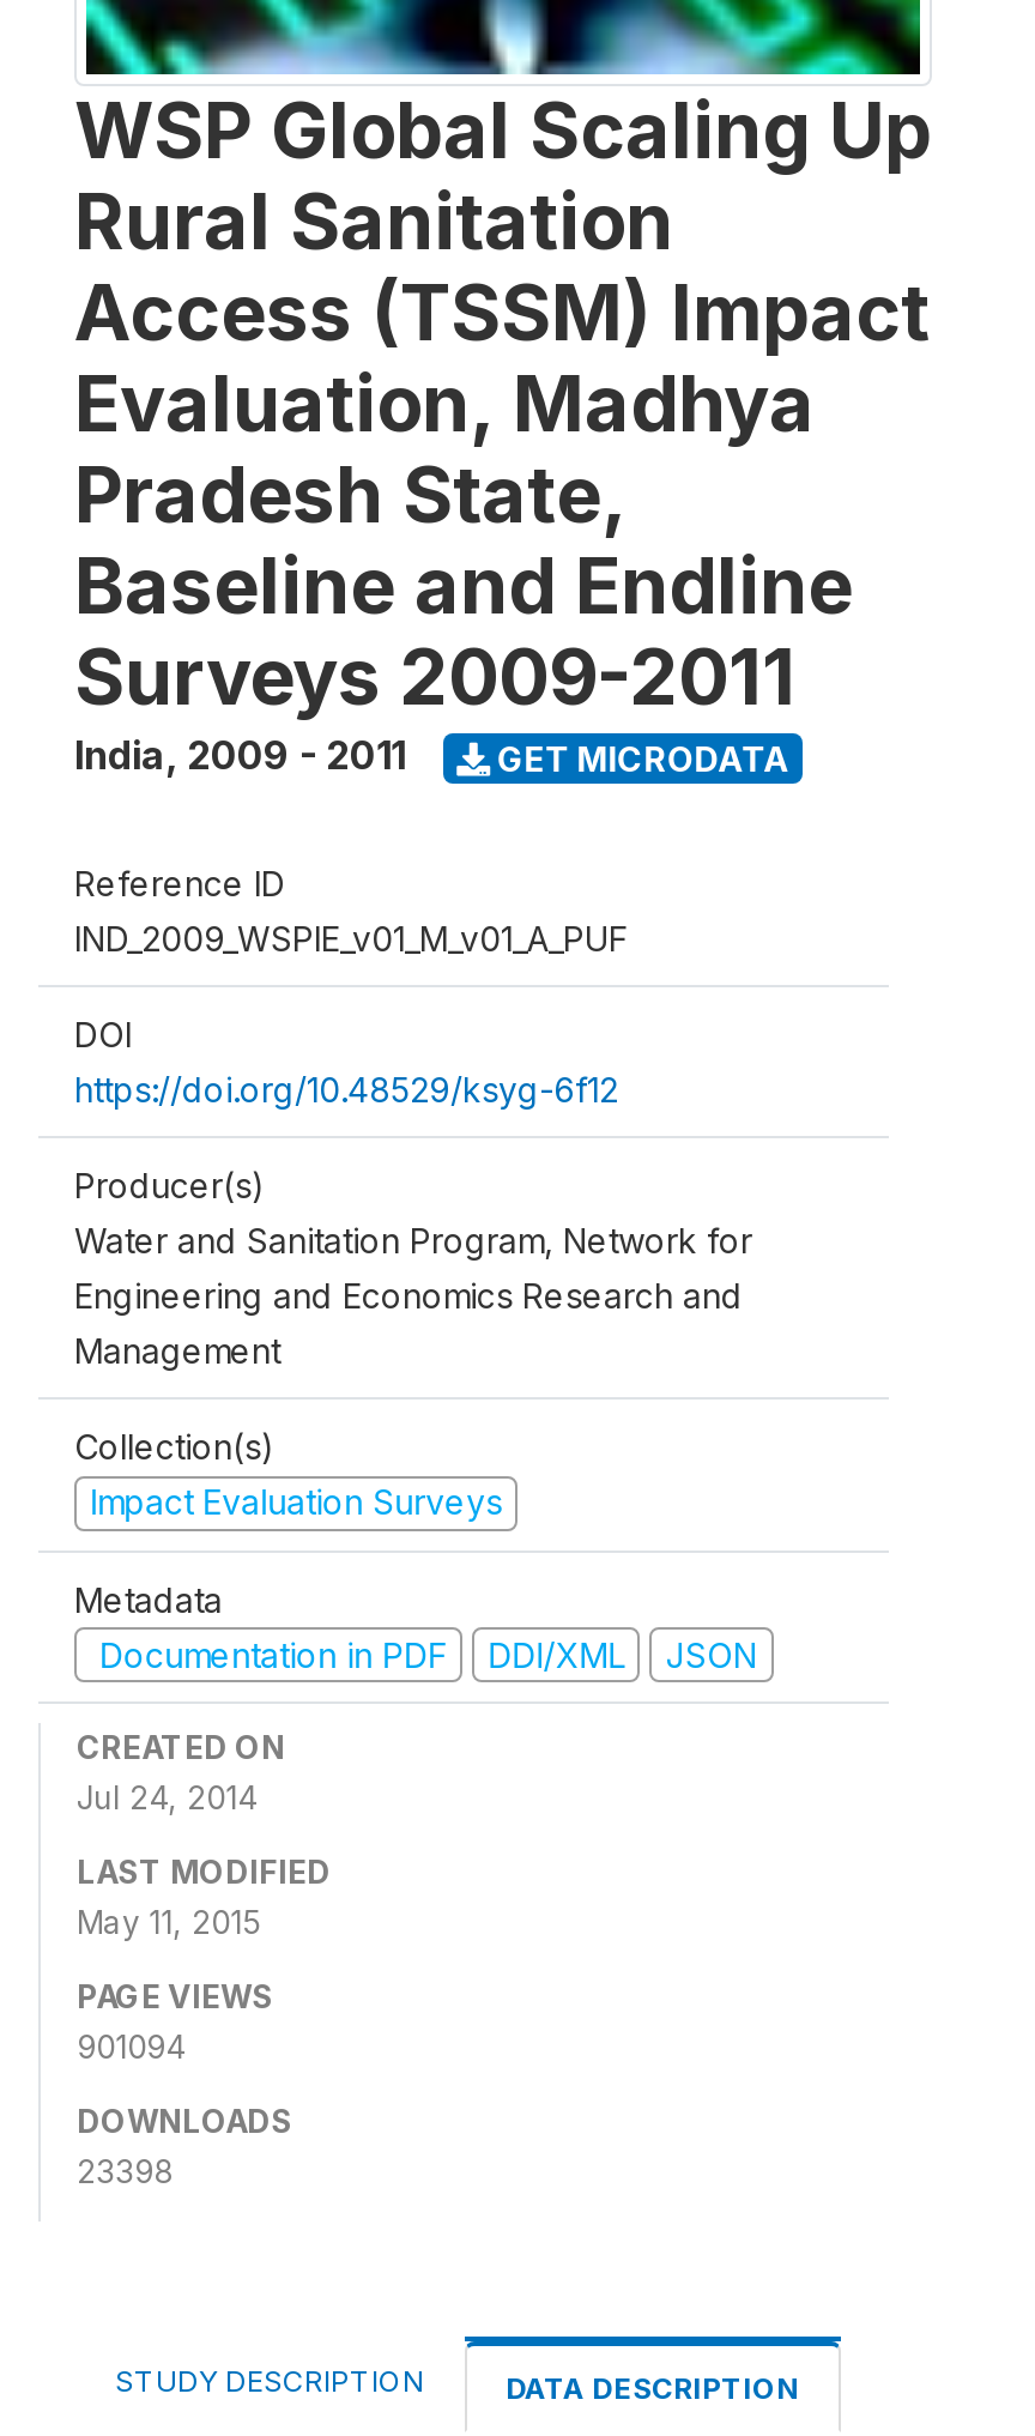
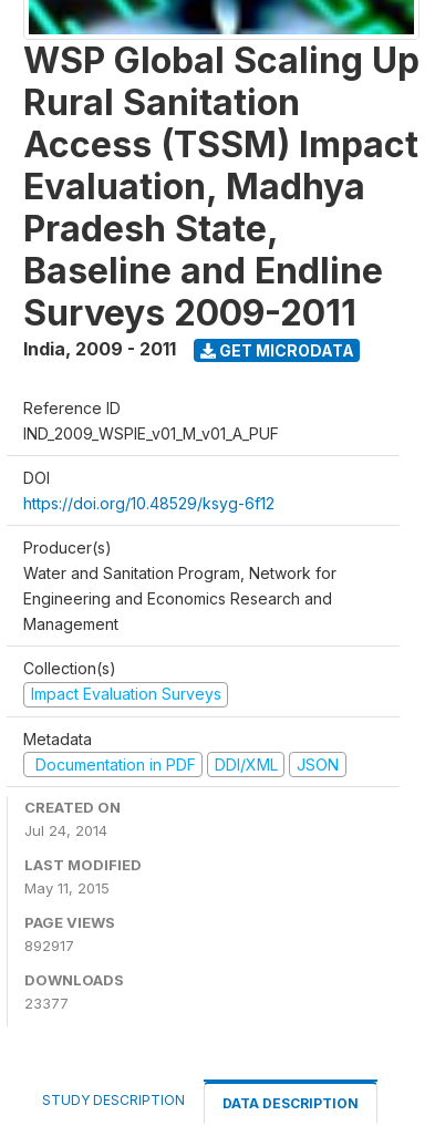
- 901094
+ 892917

- 23398
+ 23377
